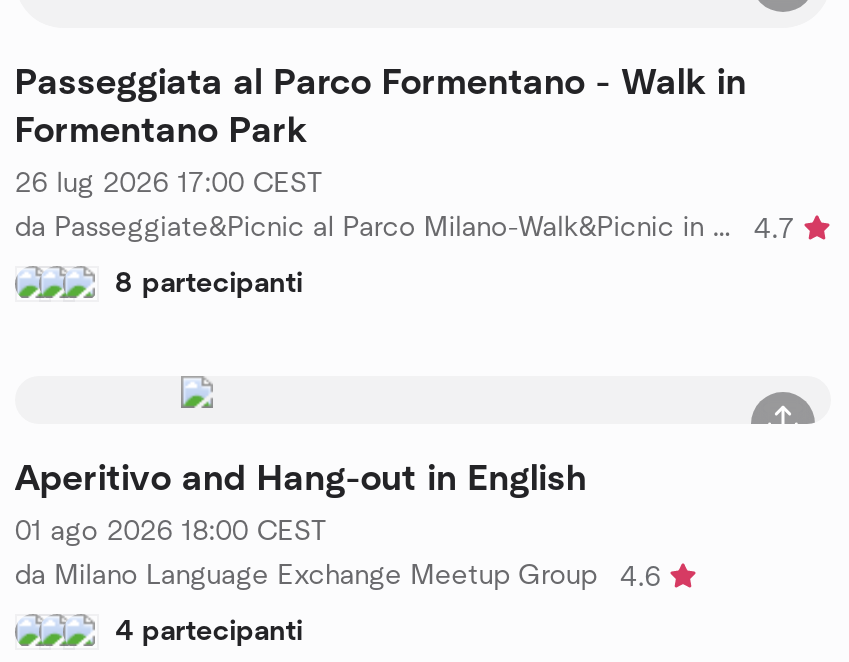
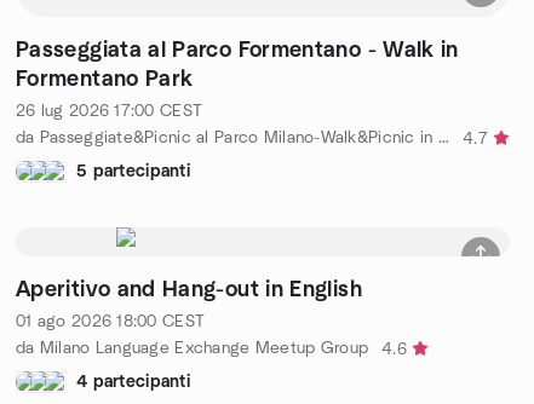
- 8 partecipanti
+ 5 partecipanti
